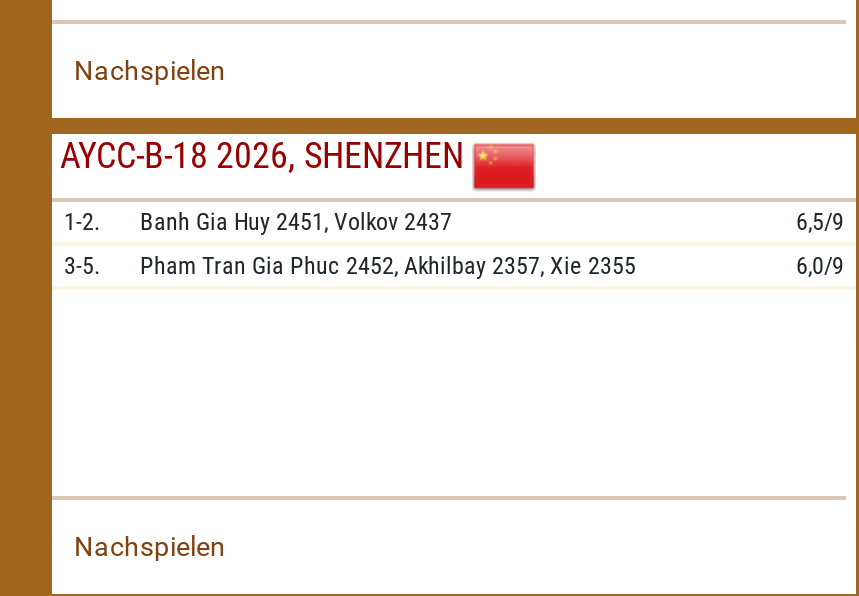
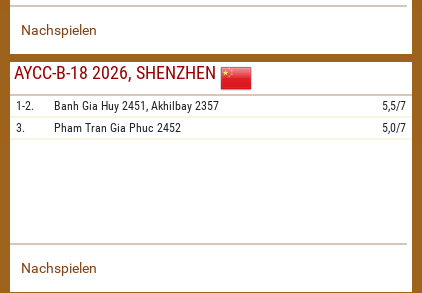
- Banh Gia Huy 2451, Volkov 2437
- 6,5/9
+ Banh Gia Huy 2451, Akhilbay 2357
+ 5,5/7

- 3-5.
- Pham Tran Gia Phuc 2452, Akhilbay 2357, Xie 2355
- 6,0/9
+ 3.
+ Pham Tran Gia Phuc 2452
+ 5,0/7
